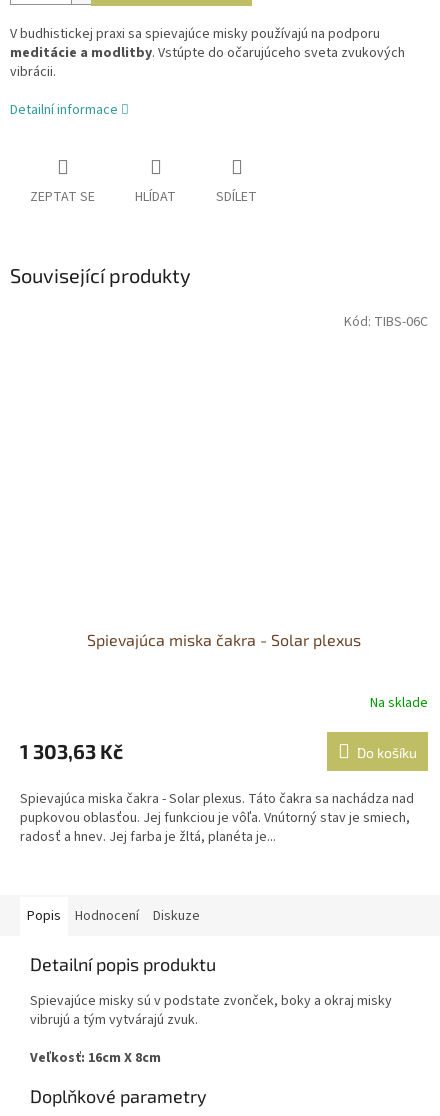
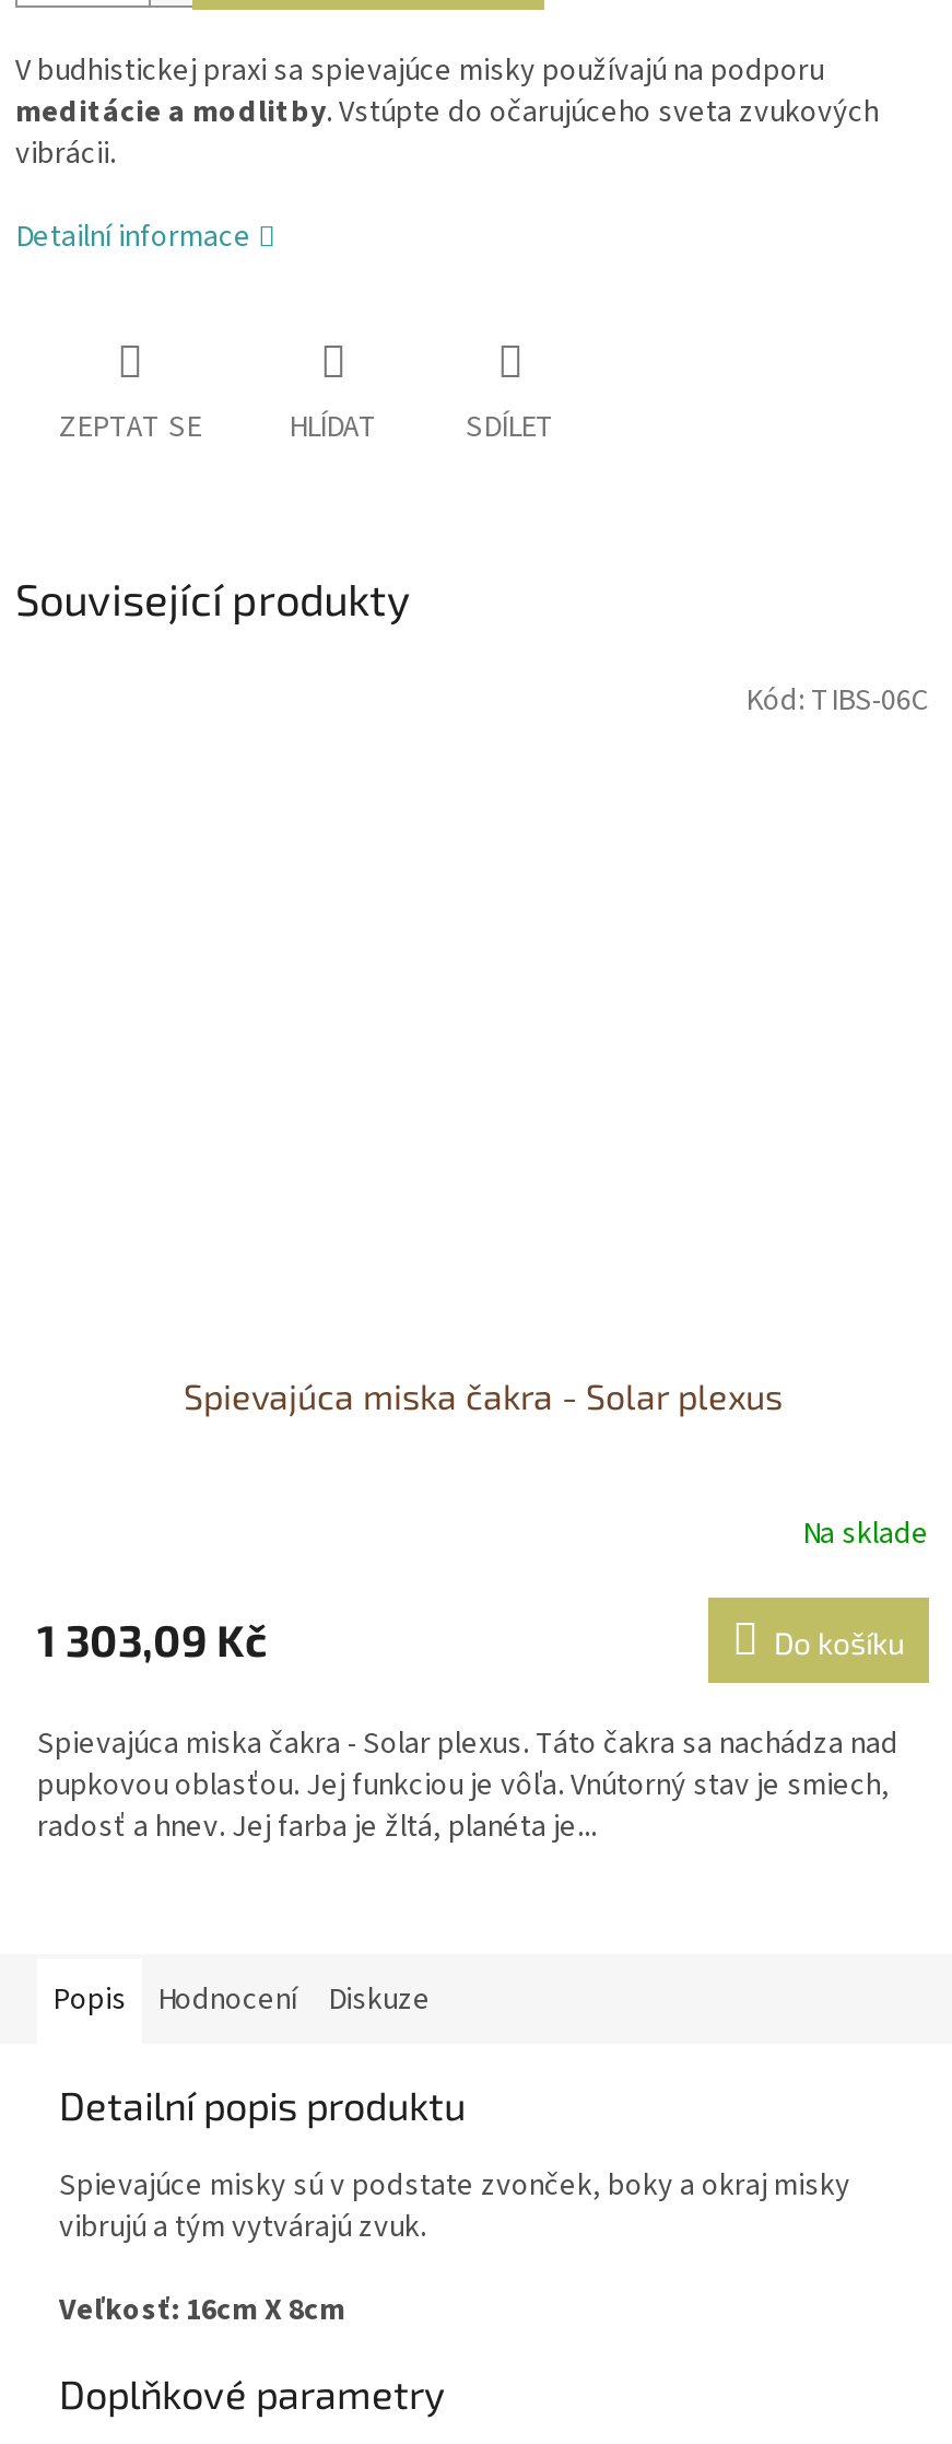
- 1 303,63 Kč
+ 1 303,09 Kč
